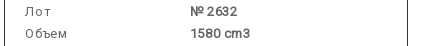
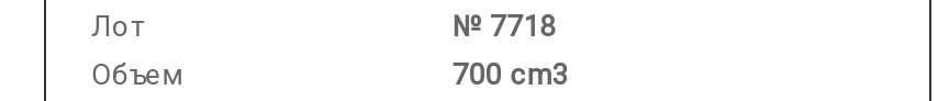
- № 2632
+ № 7718

- 1580 cm3
+ 700 cm3
